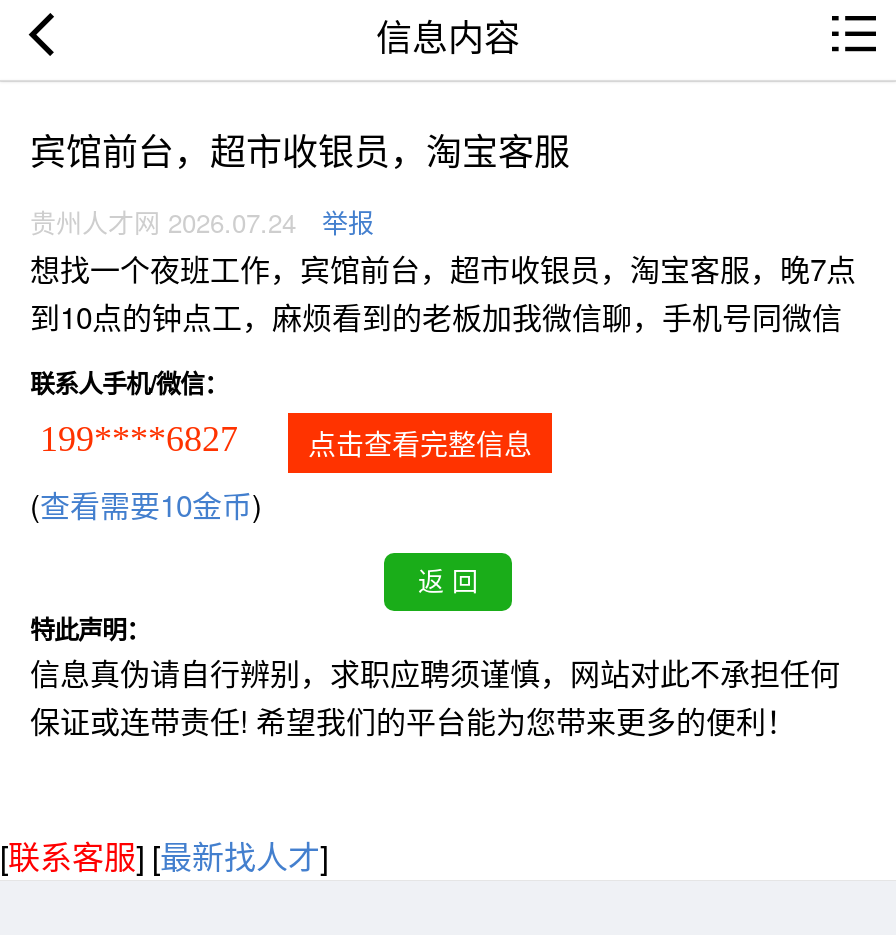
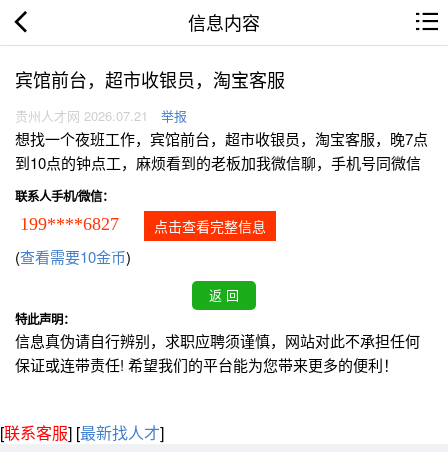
- 贵州人才网 2026.07.24 举报
+ 贵州人才网 2026.07.21 举报
